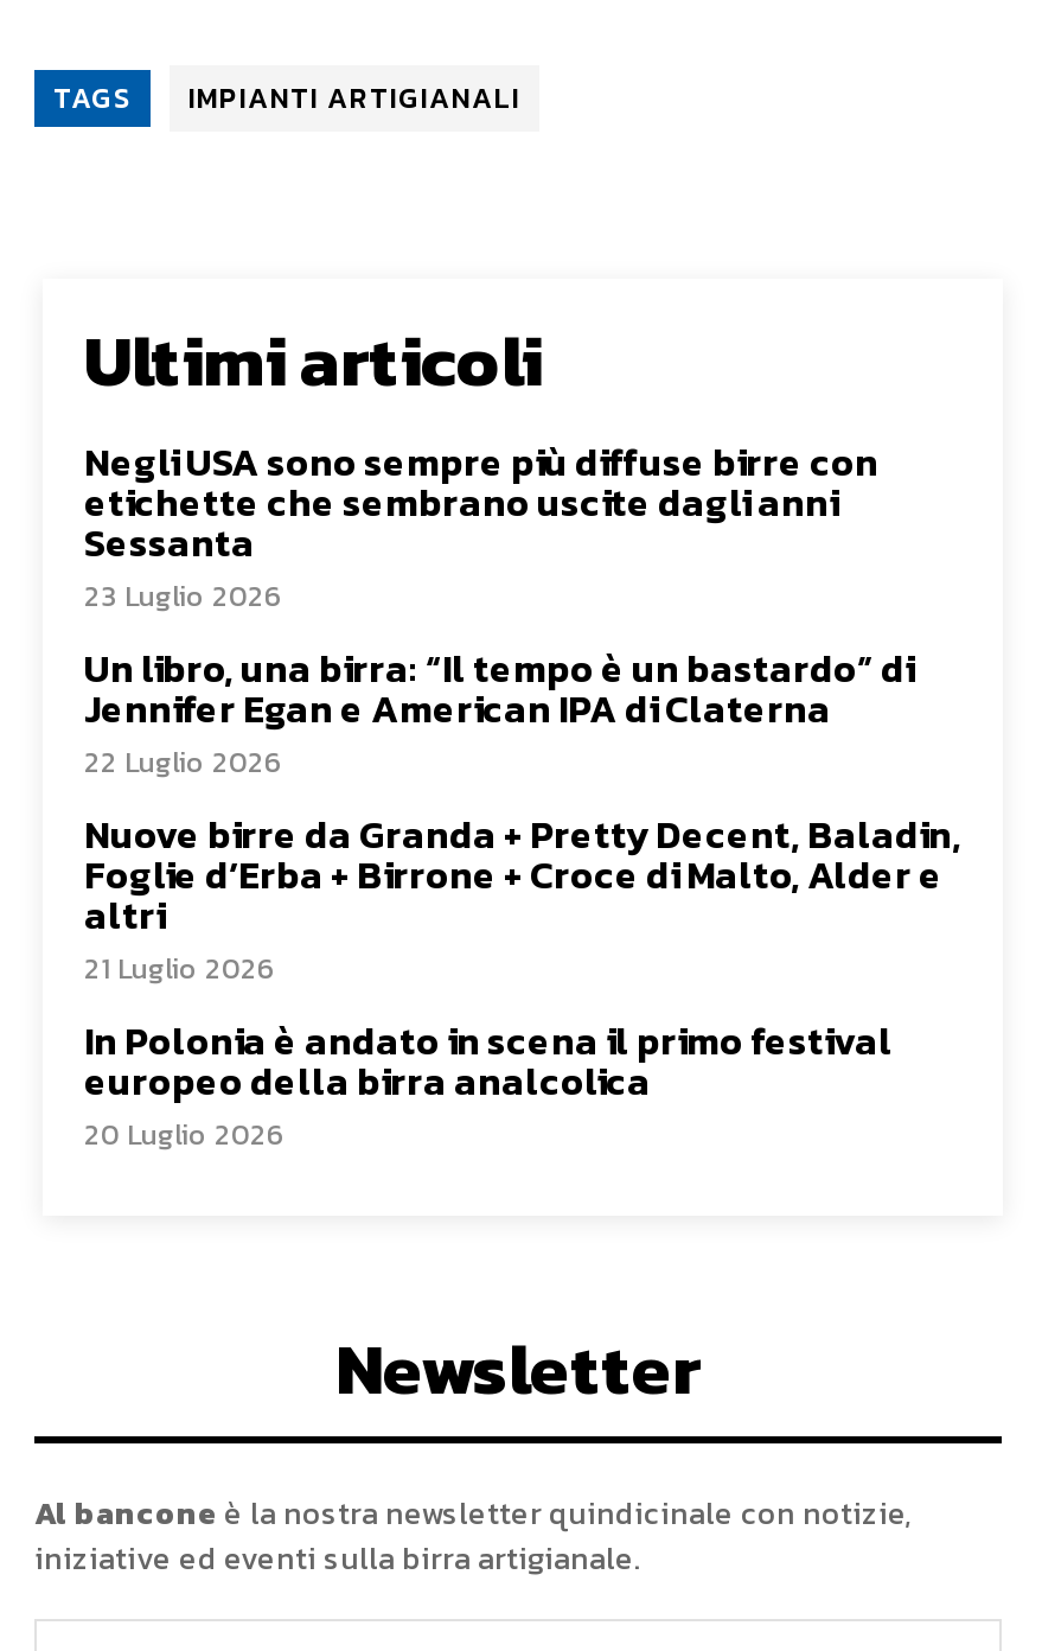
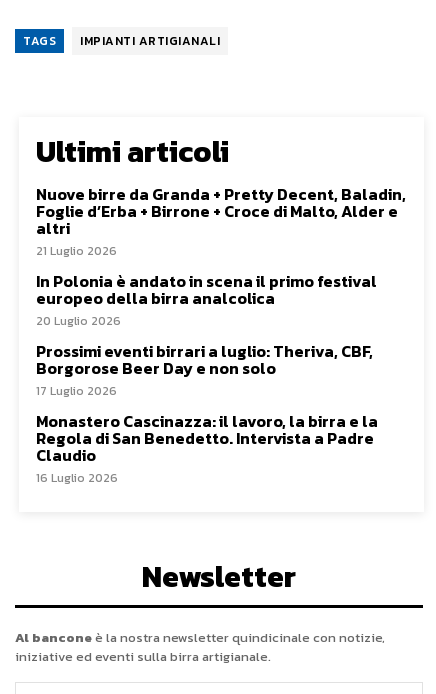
- Negli USA sono sempre più diffuse birre con
- etichette che sembrano uscite dagli anni
- Sessanta
- 23 Luglio 2026
- Un libro, una birra: “Il tempo è un bastardo” di
- Jennifer Egan e American IPA di Claterna
- 22 Luglio 2026

moved up: Nuove birre da Granda + Pretty Decent, Baladin, | Foglie d’Erba + Birrone + Croce di Malto, Alder e | altri | 21 Luglio 2026 | In Polonia è andato in scena il primo festival | europeo della birra analcolica | 20 Luglio 2026

+ Prossimi eventi birrari a luglio: Theriva, CBF,
+ Borgorose Beer Day e non solo
+ 17 Luglio 2026
+ Monastero Cascinazza: il lavoro, la birra e la
+ Regola di San Benedetto. Intervista a Padre
+ Claudio
+ 16 Luglio 2026
